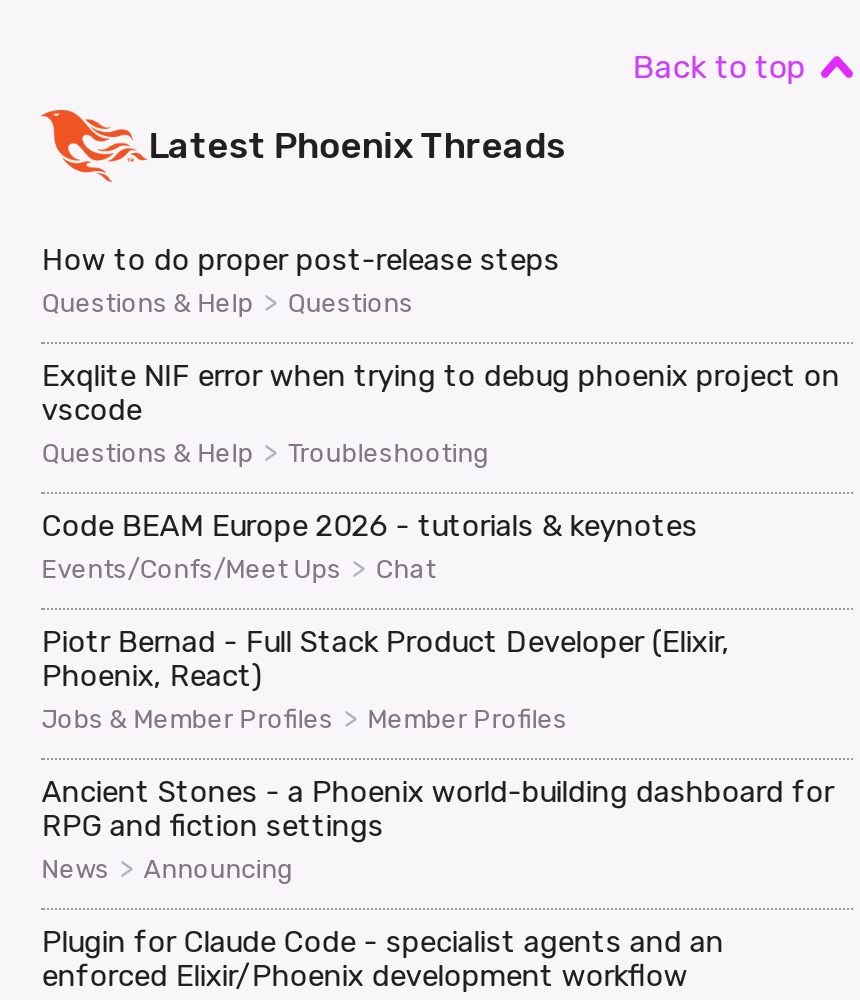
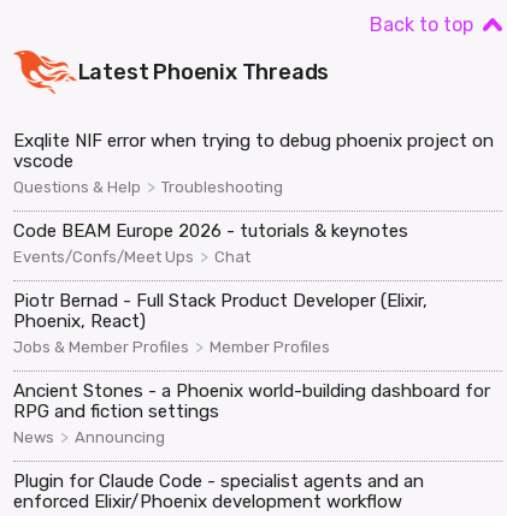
- How to do proper post-release steps
- Questions & Help > Questions
